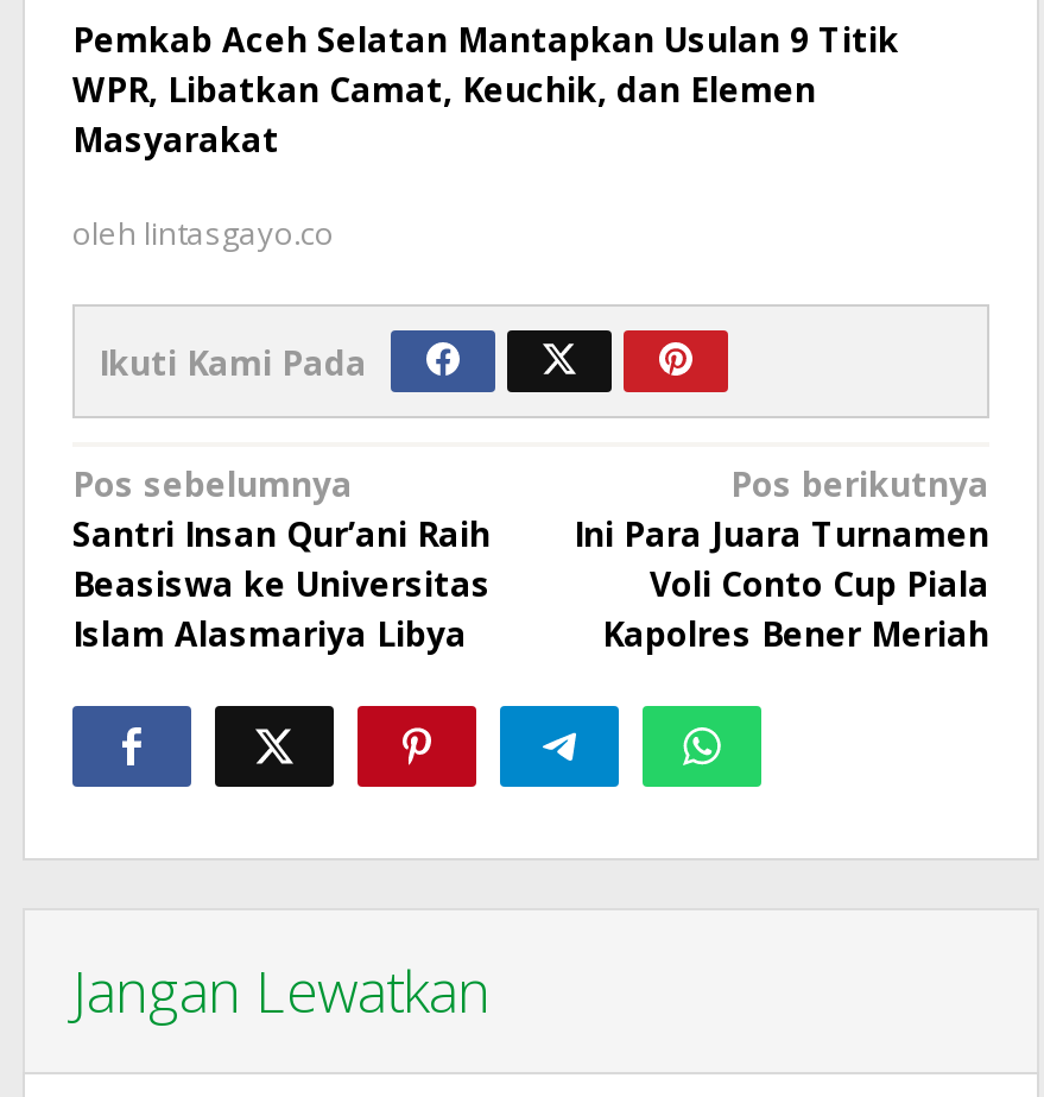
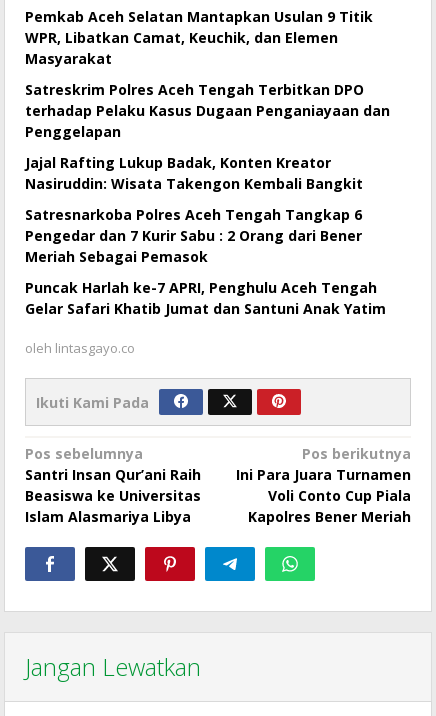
+ Satreskrim Polres Aceh Tengah Terbitkan DPO
+ terhadap Pelaku Kasus Dugaan Penganiayaan dan
+ Penggelapan
+ Jajal Rafting Lukup Badak, Konten Kreator
+ Nasiruddin: Wisata Takengon Kembali Bangkit
+ Satresnarkoba Polres Aceh Tengah Tangkap 6
+ Pengedar dan 7 Kurir Sabu : 2 Orang dari Bener
+ Meriah Sebagai Pemasok
+ Puncak Harlah ke-7 APRI, Penghulu Aceh Tengah
+ Gelar Safari Khatib Jumat dan Santuni Anak Yatim
